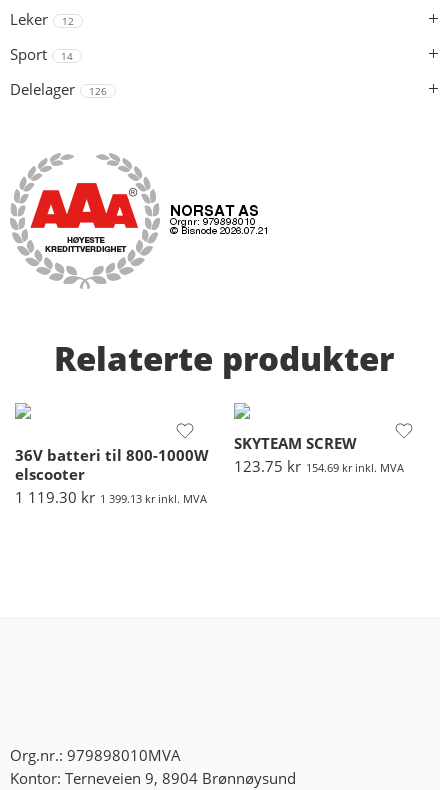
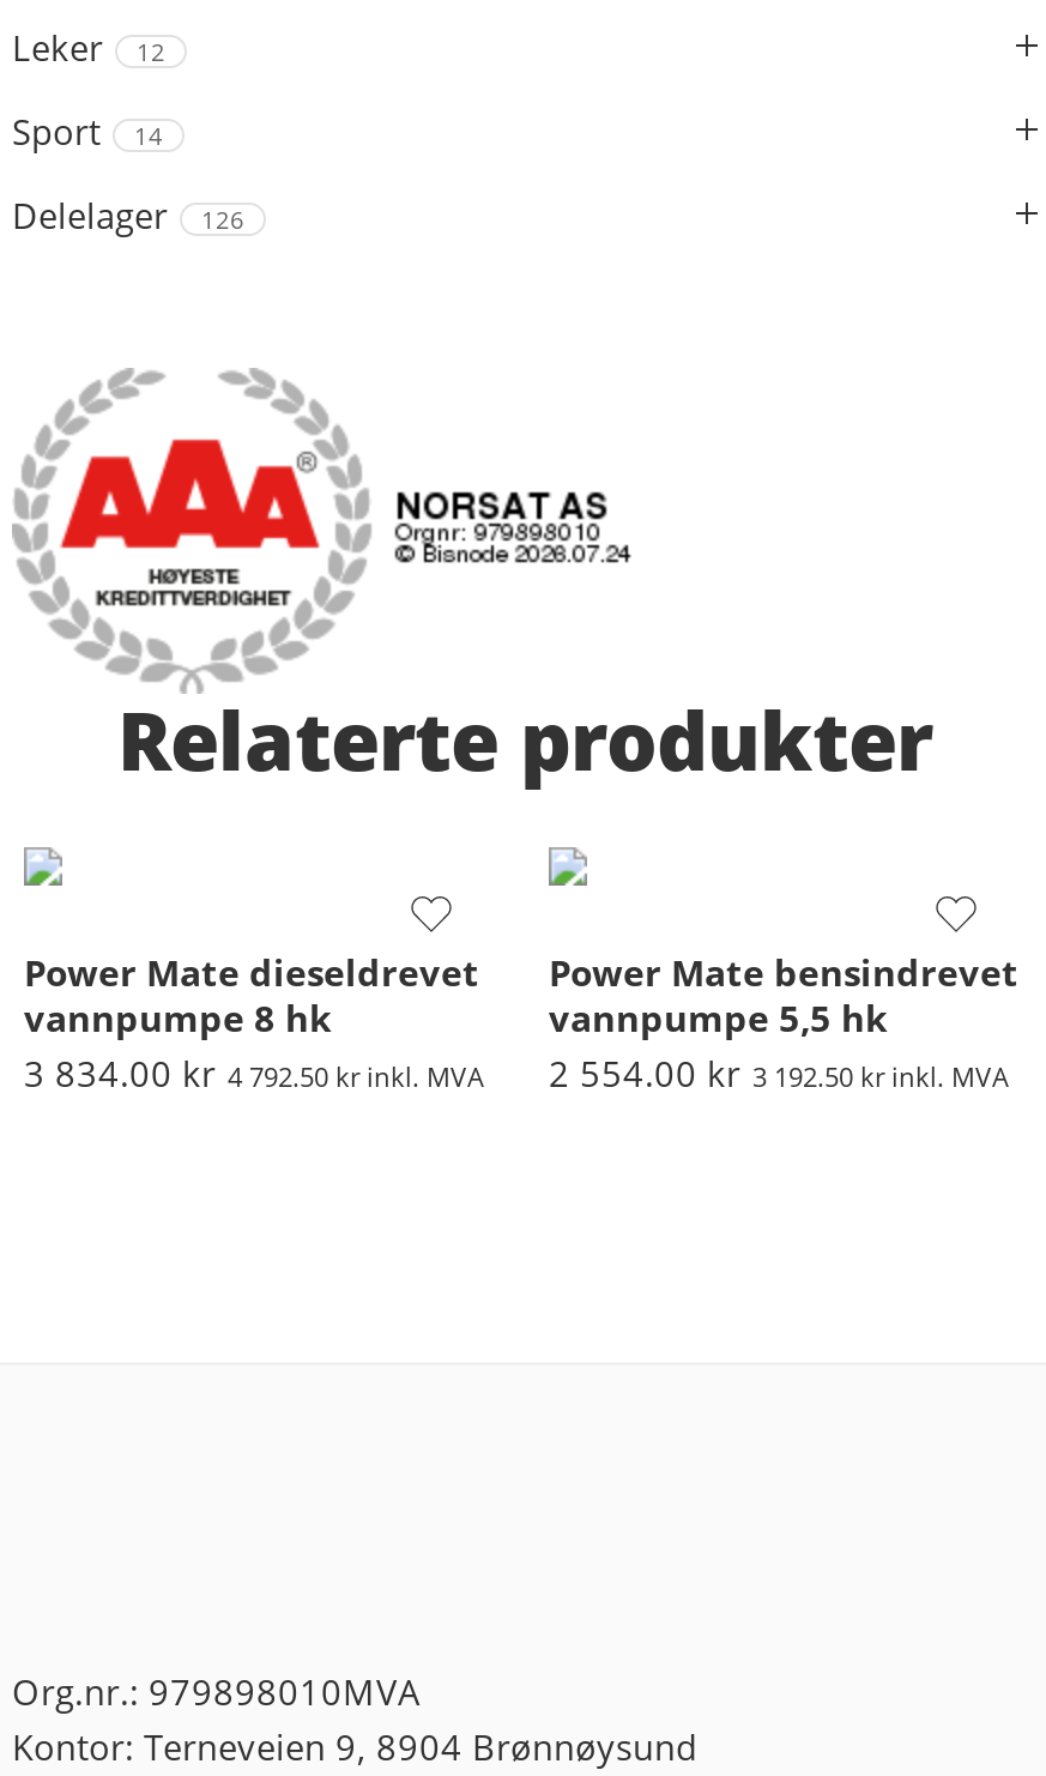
- SKYTEAM SCREW
- 123.75 kr 154.69 kr inkl. MVA
+ Power Mate bensindrevet
+ vannpumpe 5,5 hk
+ 2 554.00 kr 3 192.50 kr inkl. MVA

- 36V batteri til 800-1000W
- elscooter
- 1 119.30 kr 1 399.13 kr inkl. MVA
+ Power Mate dieseldrevet
+ vannpumpe 8 hk
+ 3 834.00 kr 4 792.50 kr inkl. MVA
